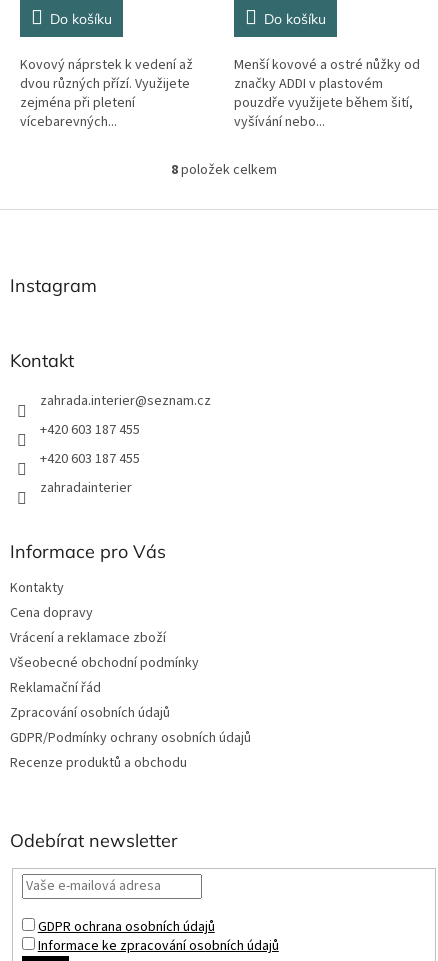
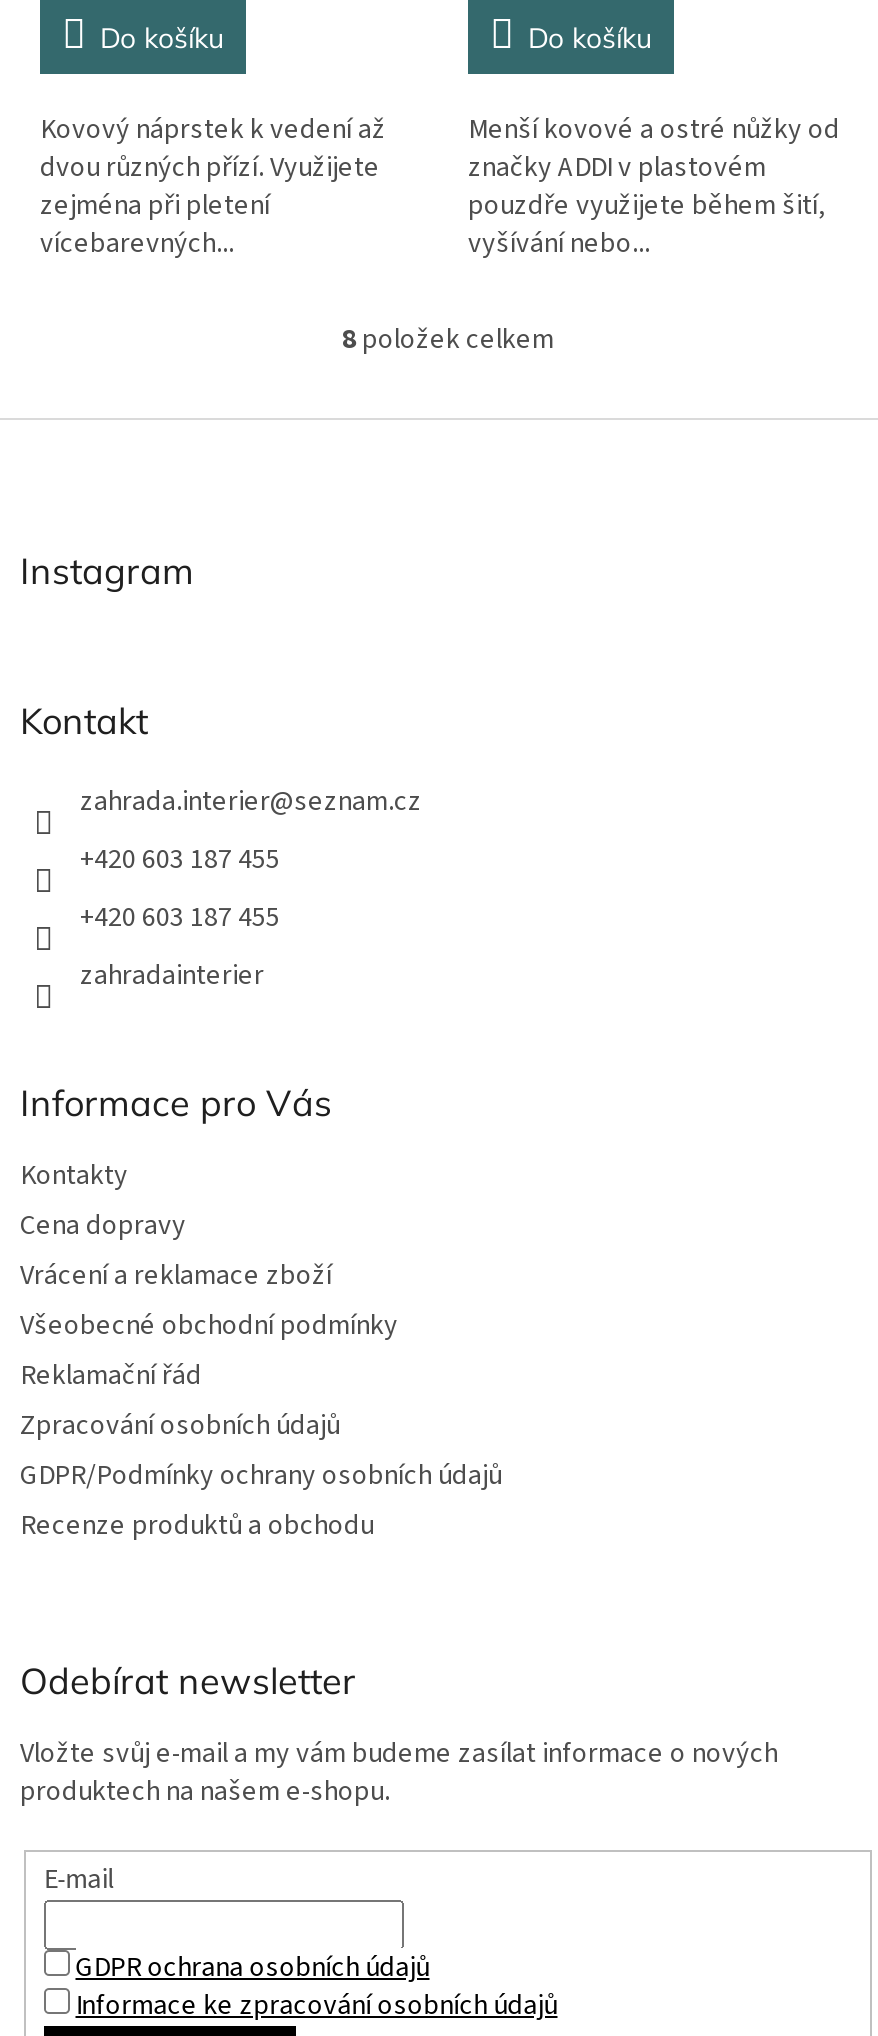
+ Vložte svůj e-mail a my vám budeme zasílat informace o nových
+ produktech na našem e-shopu.
+ E-mail
